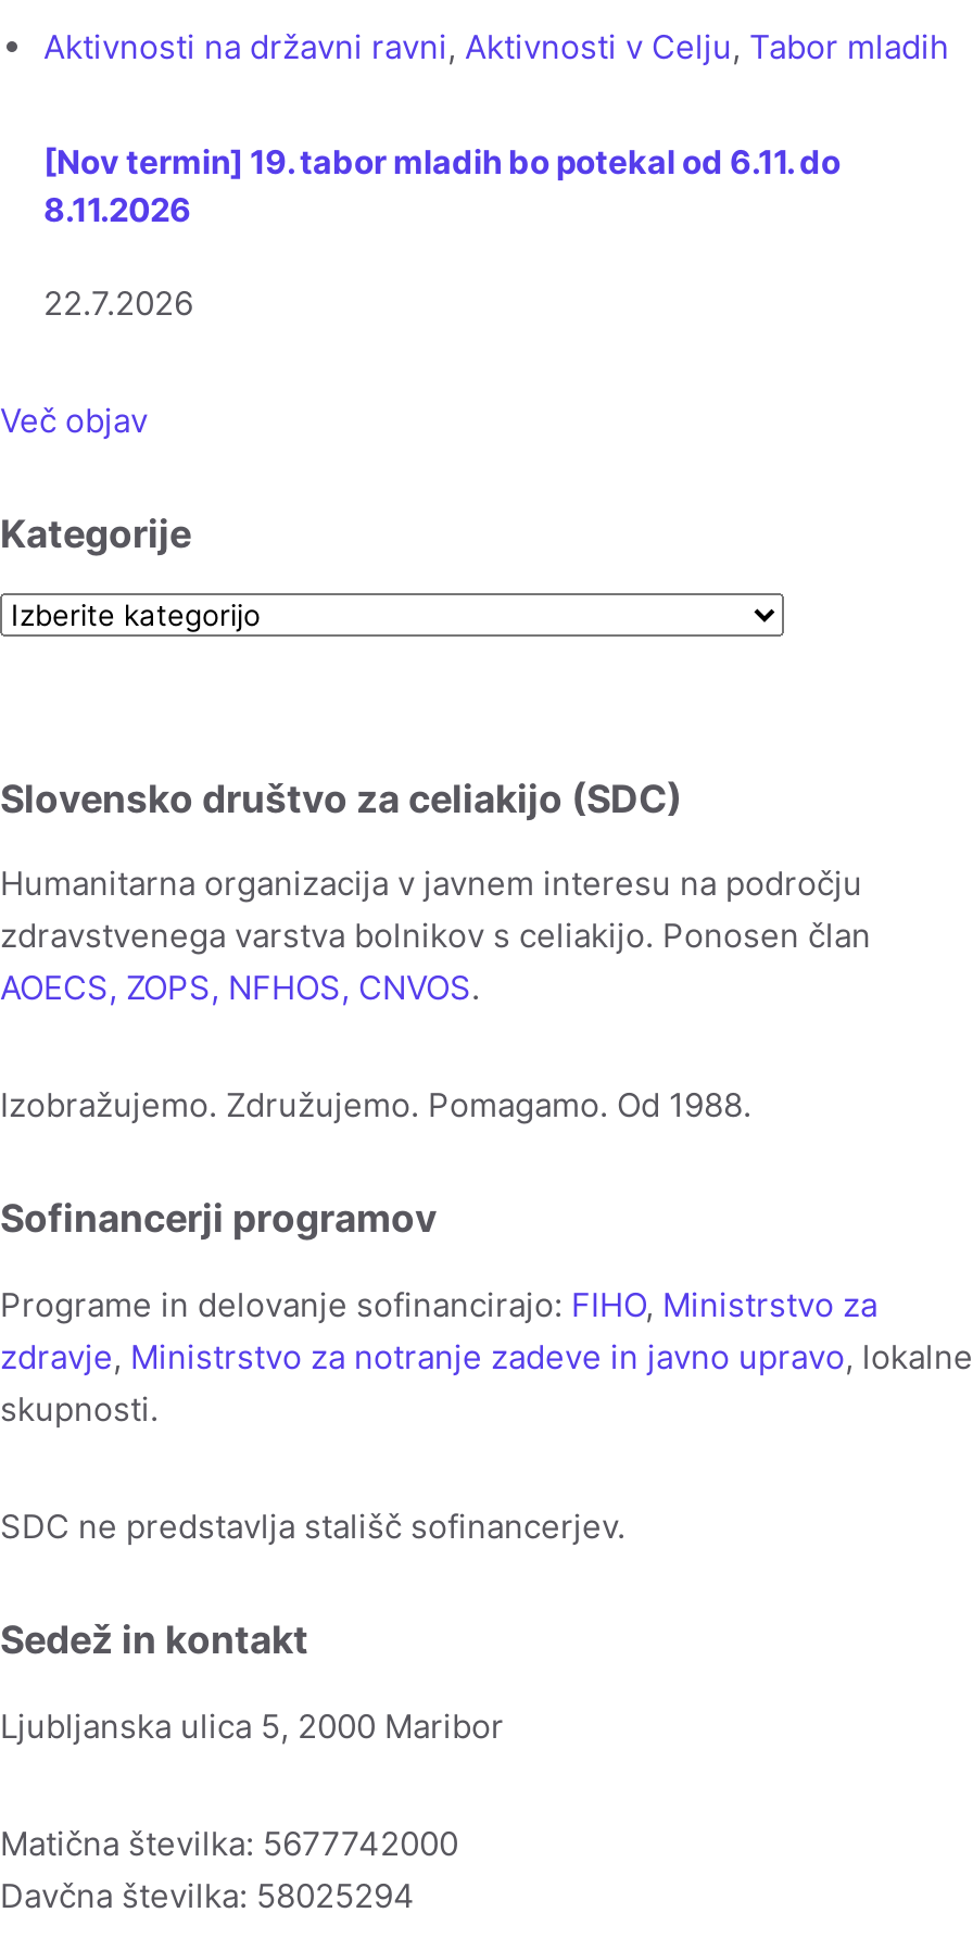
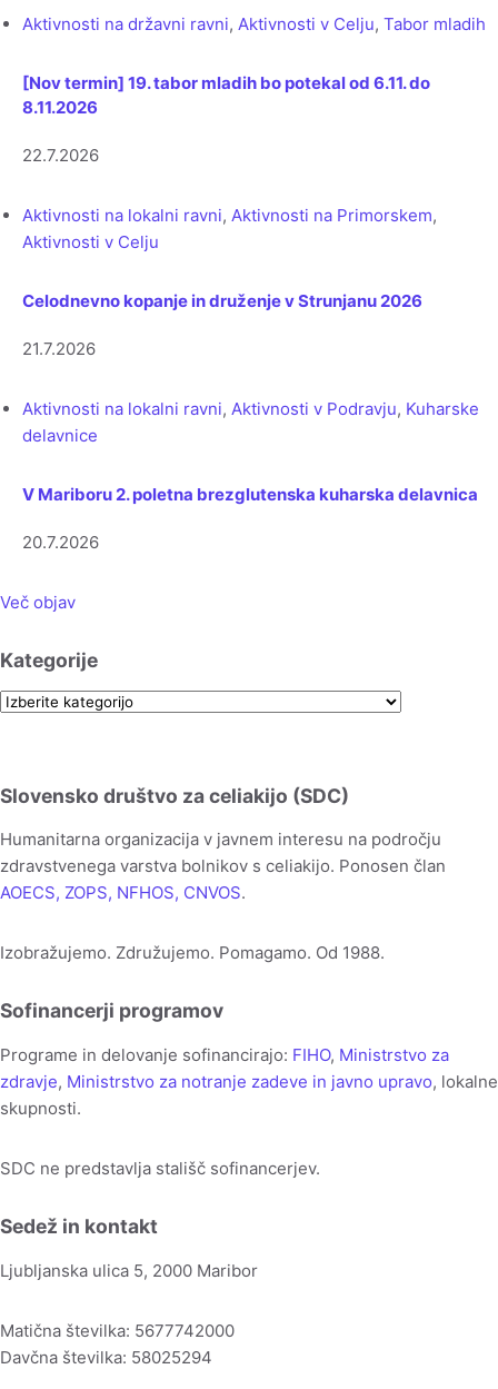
+ Aktivnosti na lokalni ravni, Aktivnosti na Primorskem,
+ Aktivnosti v Celju
+ Celodnevno kopanje in druženje v Strunjanu 2026
+ 21.7.2026
+ Aktivnosti na lokalni ravni, Aktivnosti v Podravju, Kuharske
+ delavnice
+ V Mariboru 2. poletna brezglutenska kuharska delavnica
+ 20.7.2026
